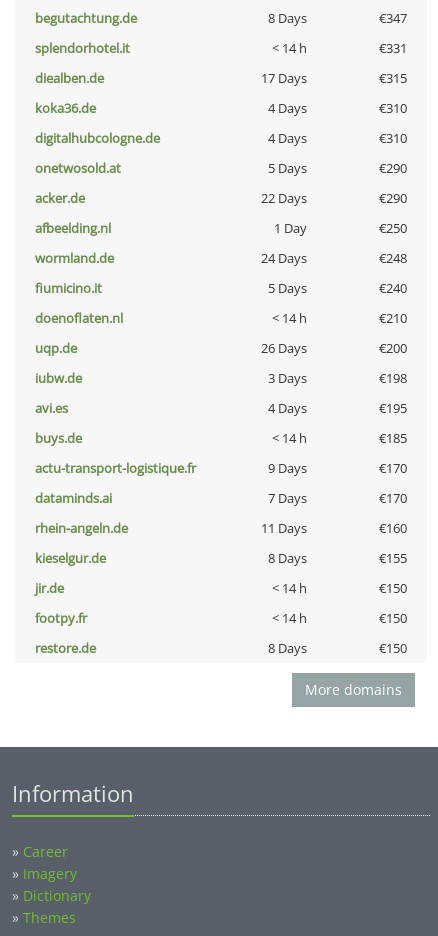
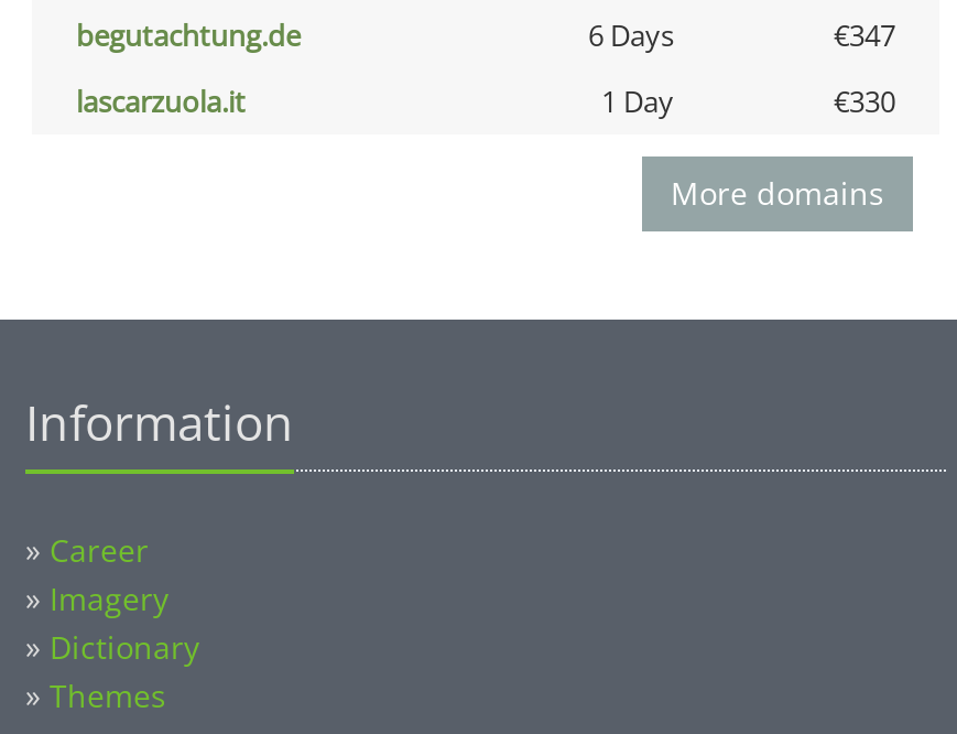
- 8 Days
+ 6 Days

- splendorhotel.it
- < 14 h
- €331
- diealben.de
- 17 Days
- €315
- koka36.de
- 4 Days
- €310
- digitalhubcologne.de
- 4 Days
- €310
- onetwosold.at
- 5 Days
- €290
- acker.de
- 22 Days
- €290
- afbeelding.nl
+ lascarzuola.it

- €250
- wormland.de
- 24 Days
- €248
- fiumicino.it
- 5 Days
- €240
- doenoflaten.nl
- < 14 h
- €210
- uqp.de
- 26 Days
- €200
- iubw.de
- 3 Days
- €198
- avi.es
- 4 Days
- €195
- buys.de
- < 14 h
- €185
- actu-transport-logistique.fr
- 9 Days
- €170
- dataminds.ai
- 7 Days
- €170
- rhein-angeln.de
- 11 Days
- €160
- kieselgur.de
- 8 Days
- €155
- jir.de
- < 14 h
- €150
- footpy.fr
- < 14 h
- €150
- restore.de
- 8 Days
- €150
+ €330
